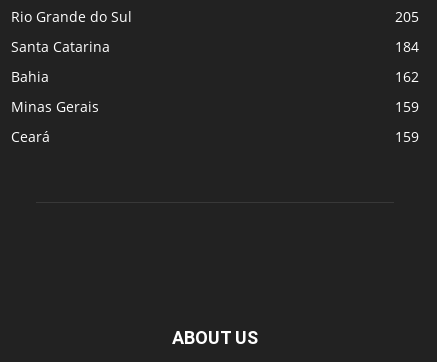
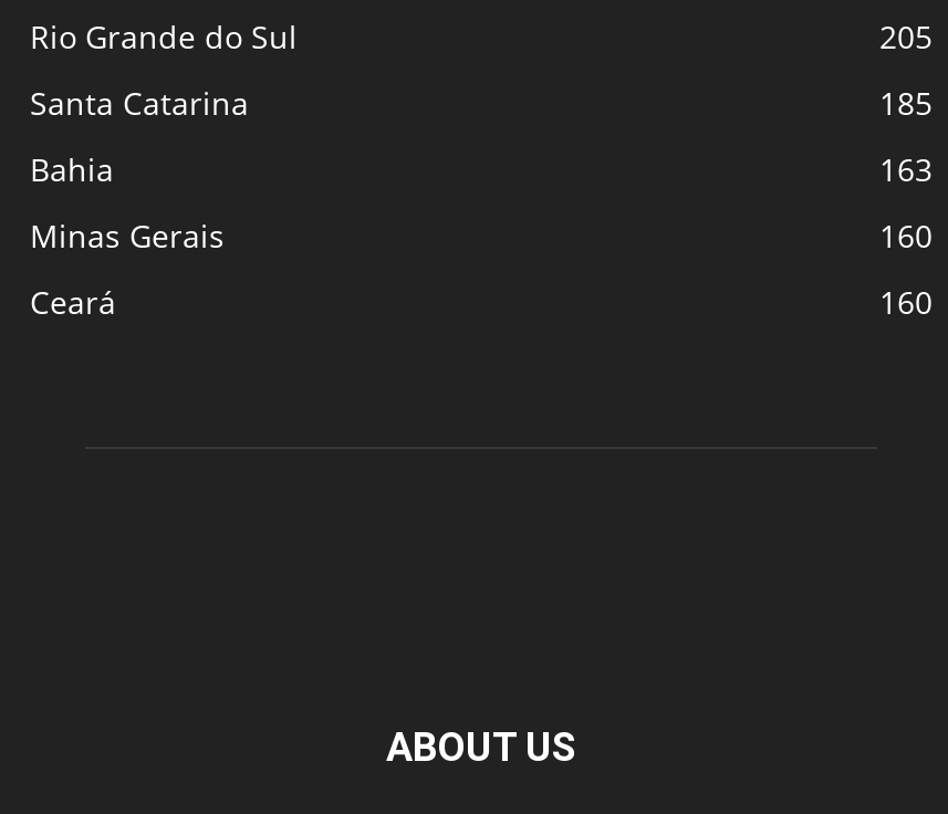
- 184
+ 185

- 162
+ 163

- 159
+ 160

- 159
+ 160
